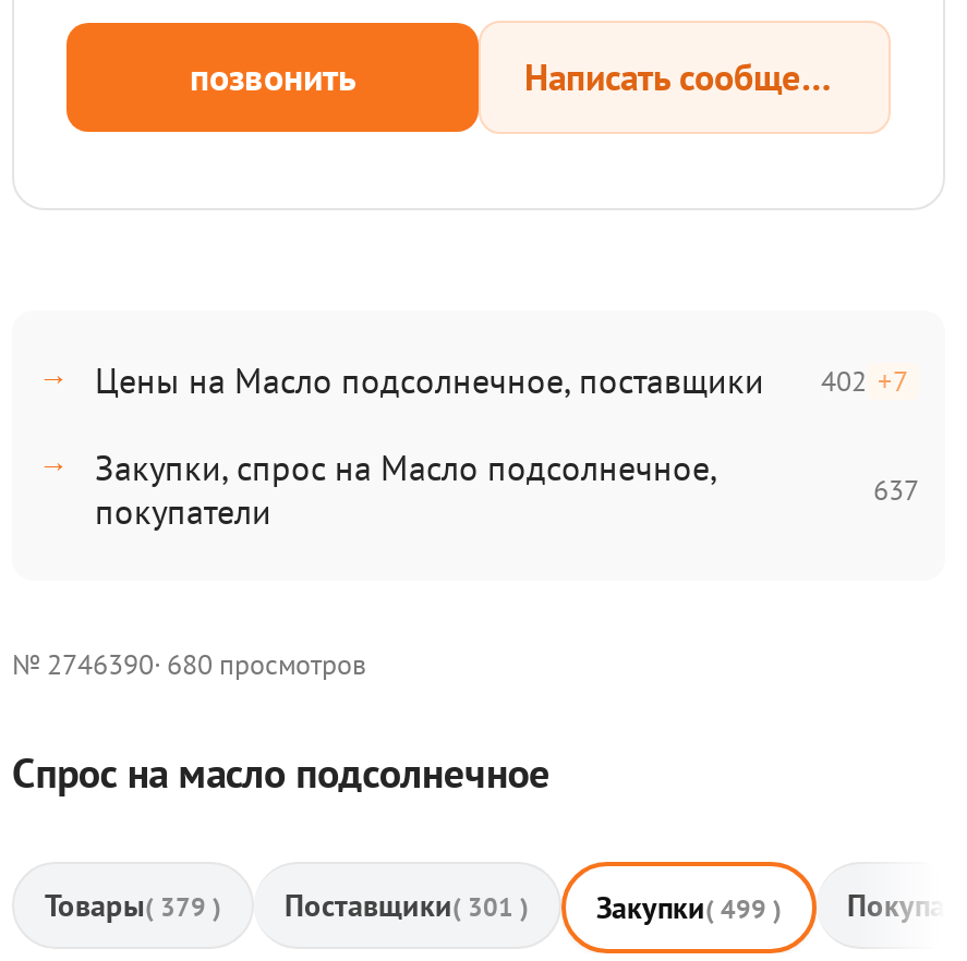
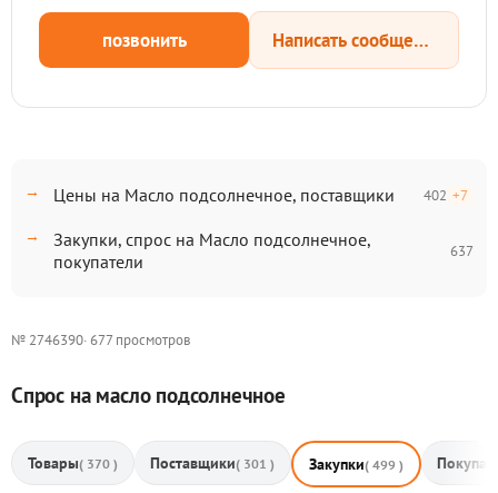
- № 2746390 · 680 просмотров
+ № 2746390 · 677 просмотров

- Товары ( 379 )
+ Товары ( 370 )
